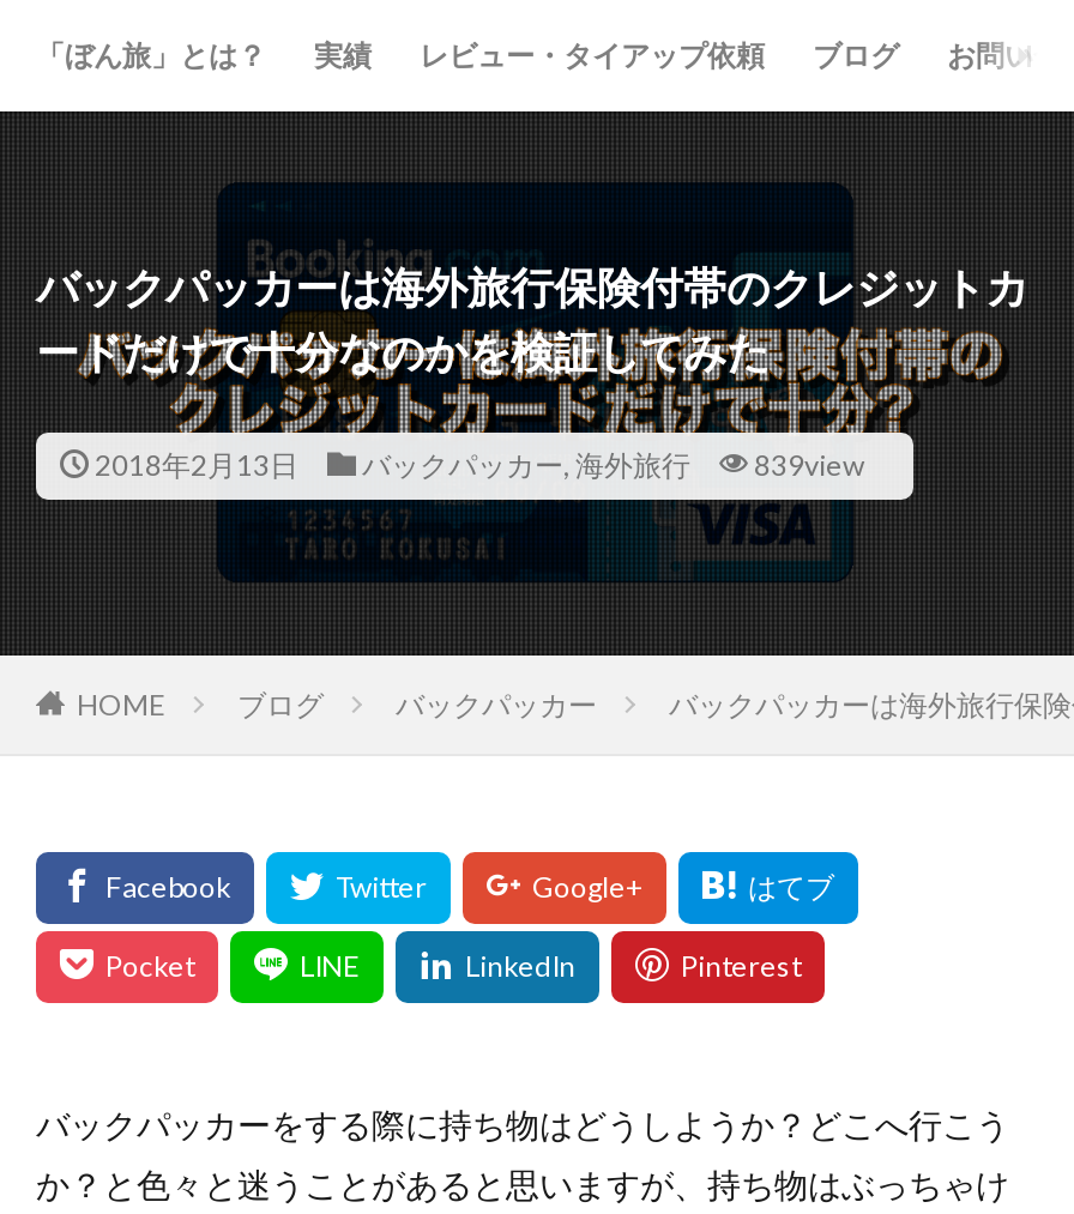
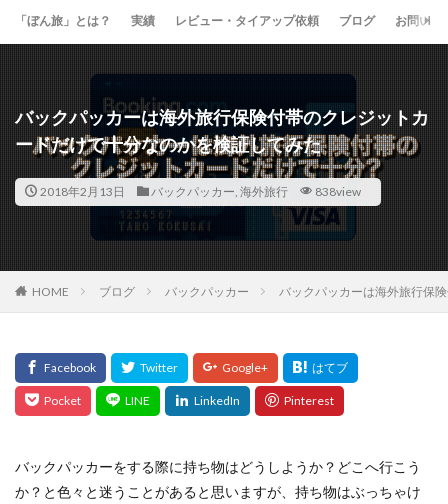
- 2018年2月13日 バックパッカー,海外旅行 839view
+ 2018年2月13日 バックパッカー,海外旅行 838view
